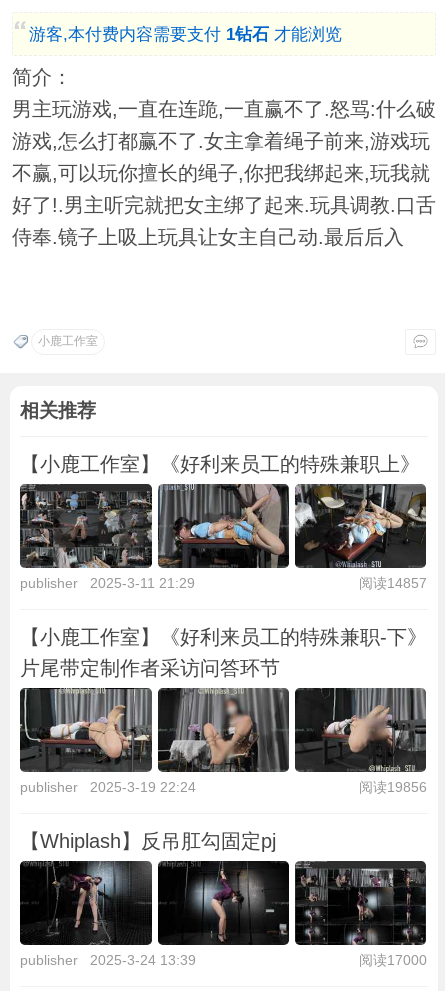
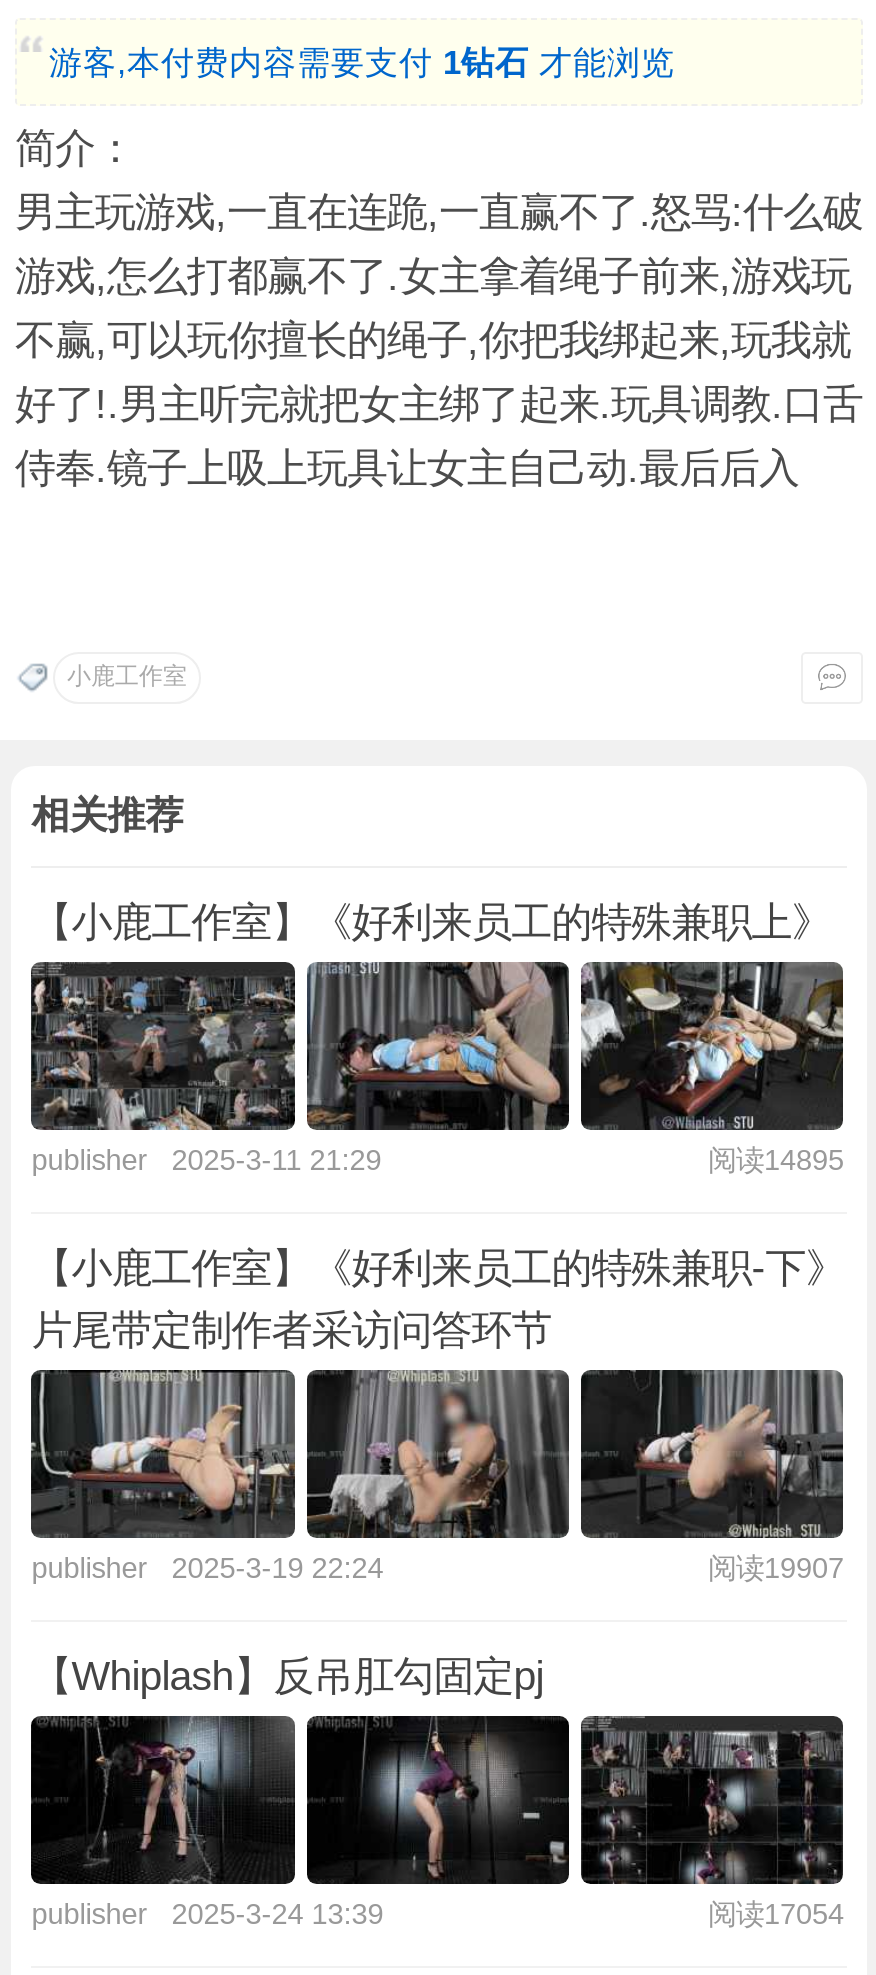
- 阅读14857
+ 阅读14895

- 阅读19856
+ 阅读19907

- 阅读17000
+ 阅读17054
